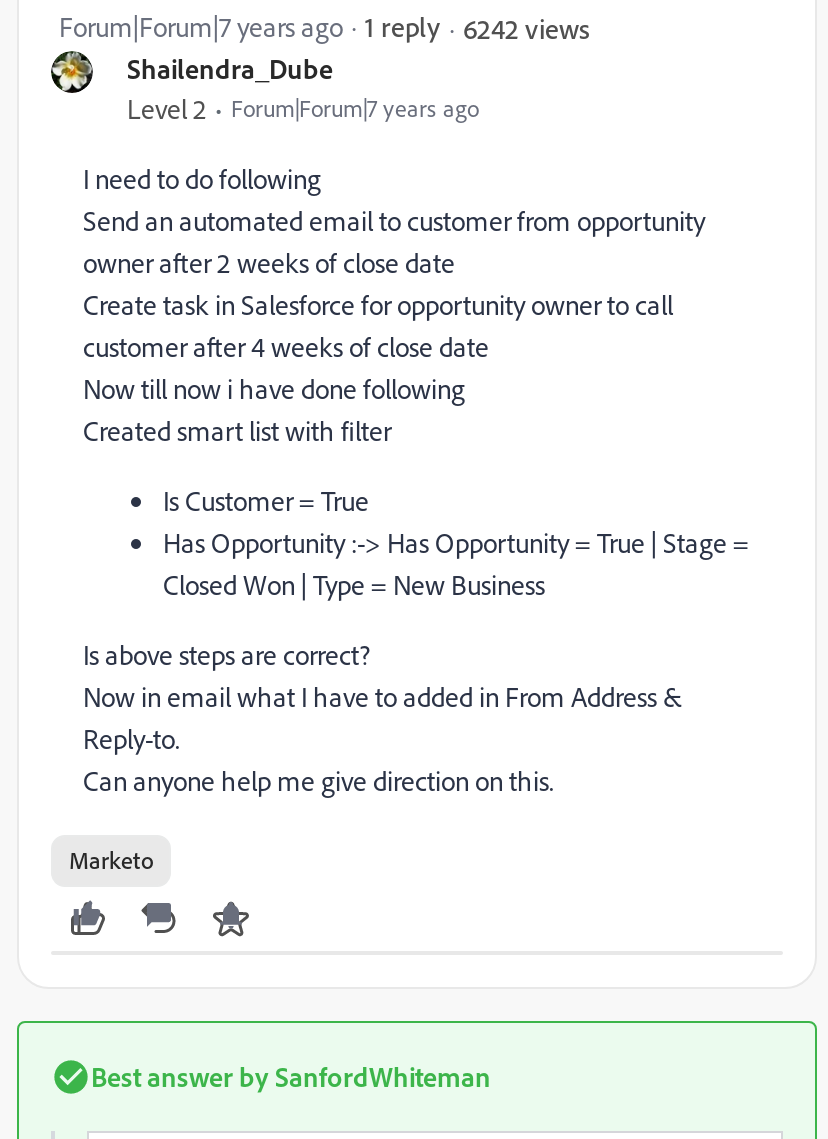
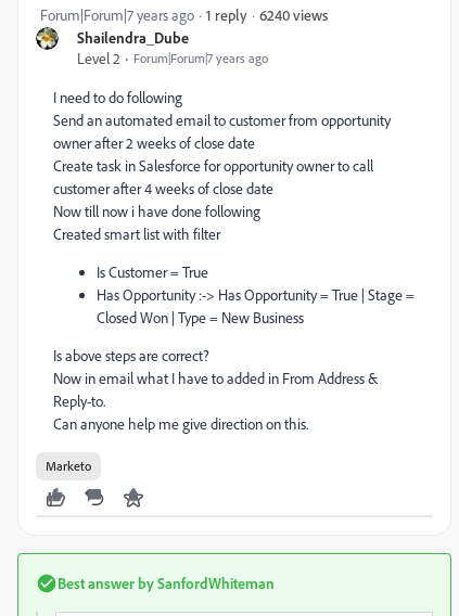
- 6242 views
+ 6240 views
